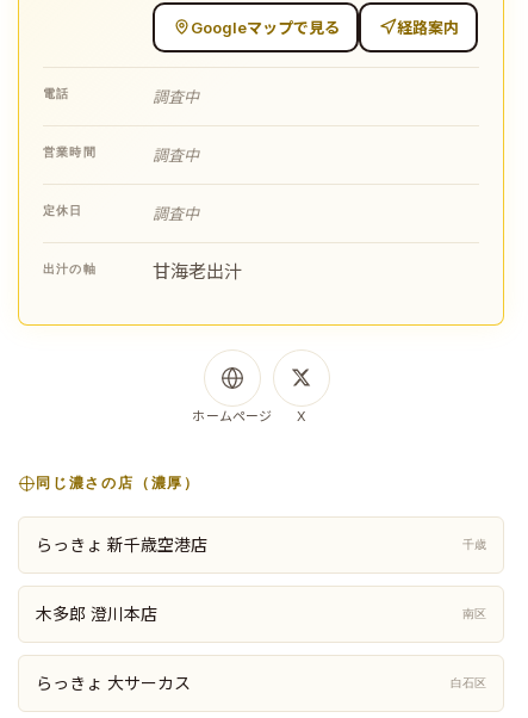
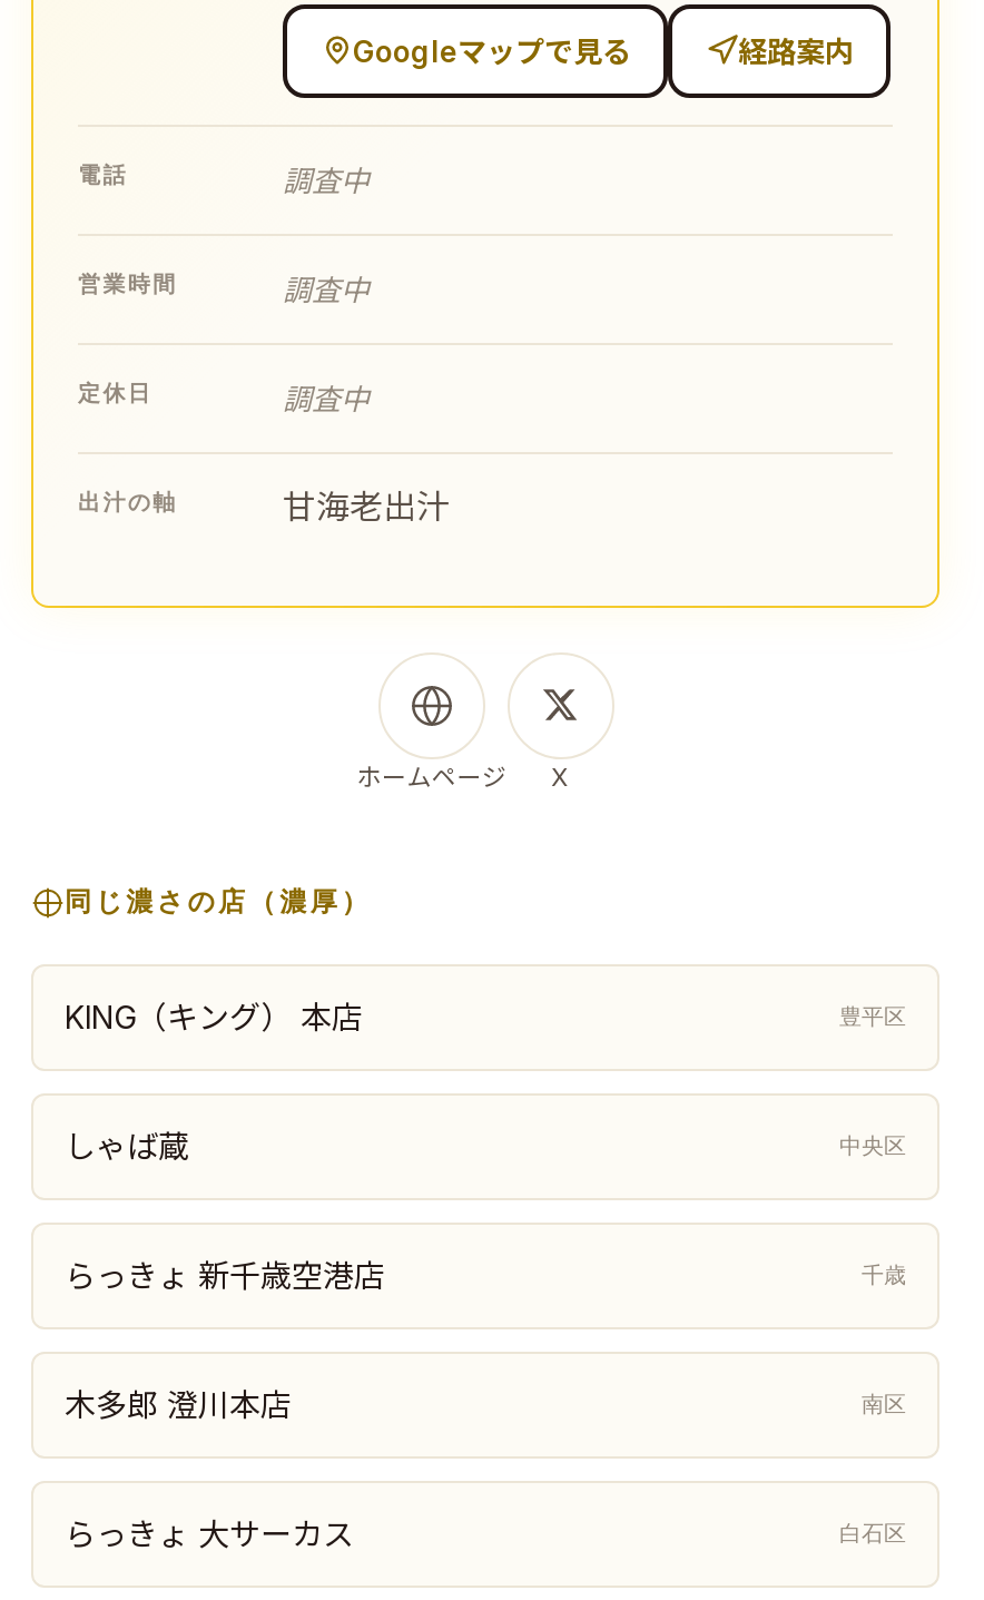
+ KING（キング） 本店
+ 豊平区

+ しゃば蔵
+ 中央区
